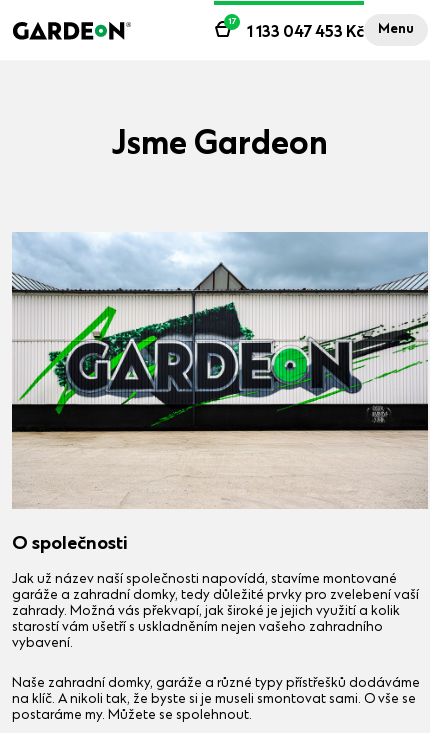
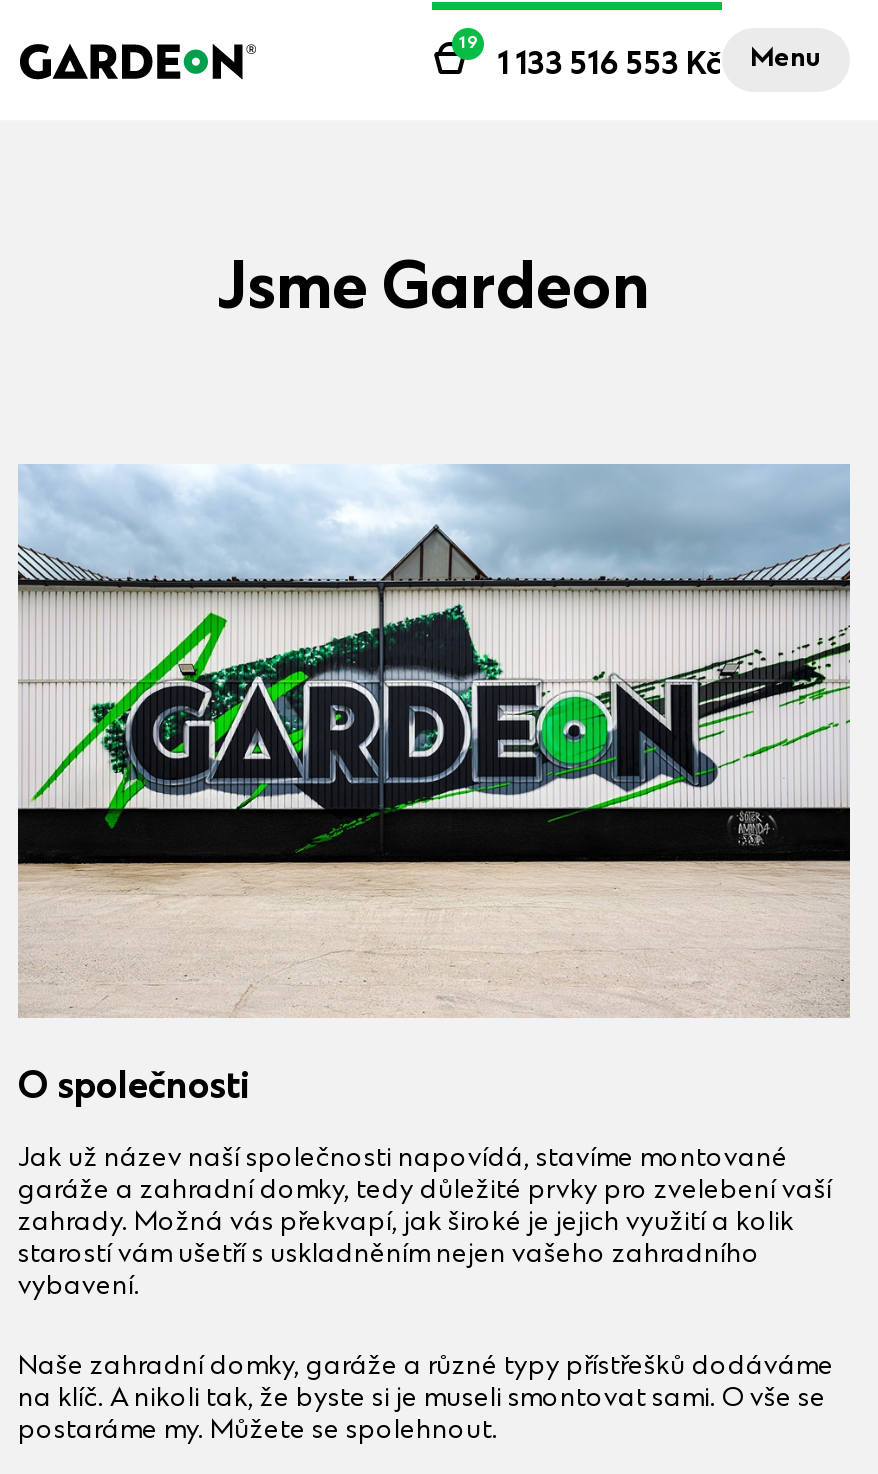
- 17
+ 19

- 1 133 047 453 Kč Menu
+ 1 133 516 553 Kč Menu
